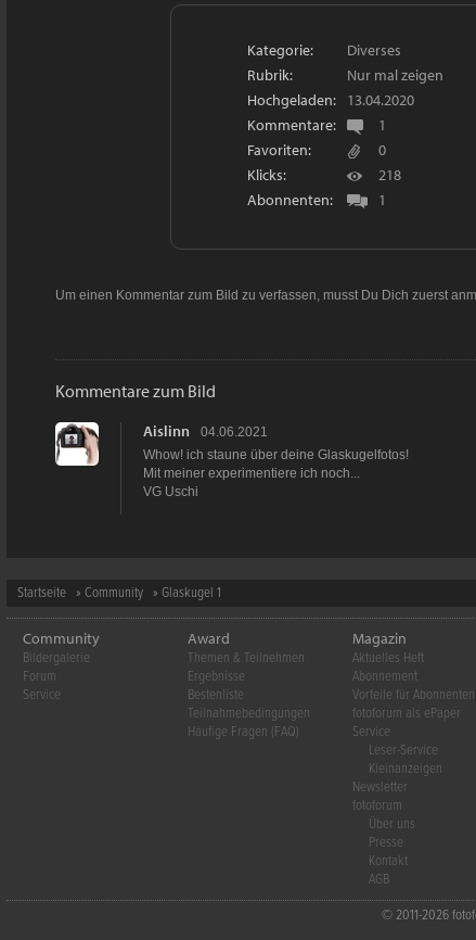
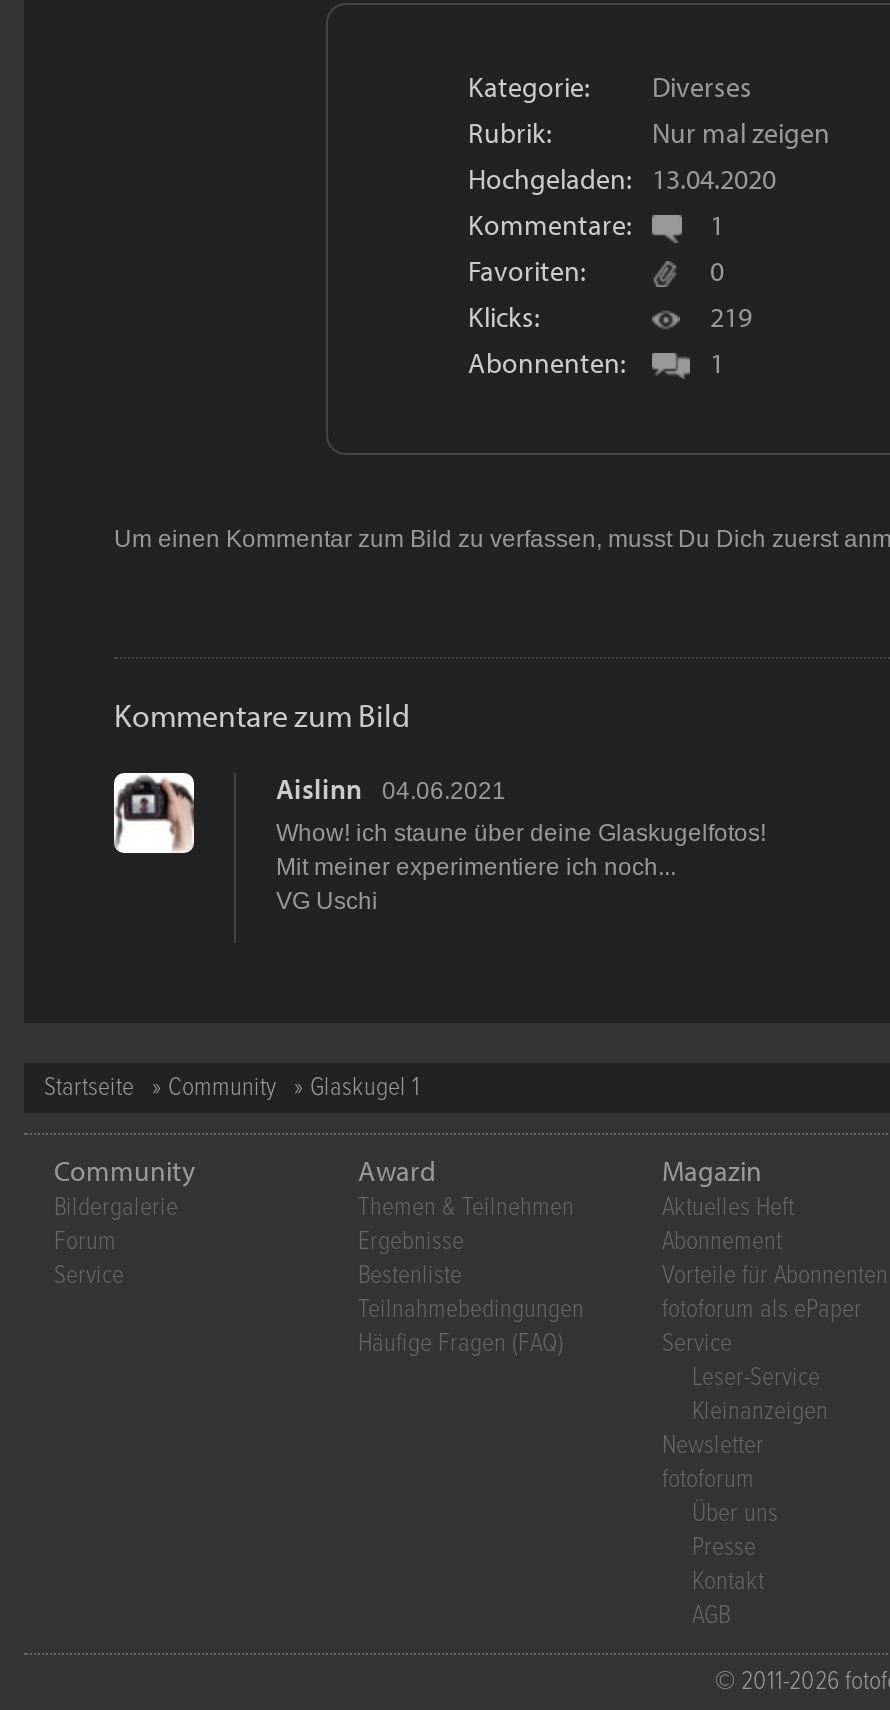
- 218
+ 219
